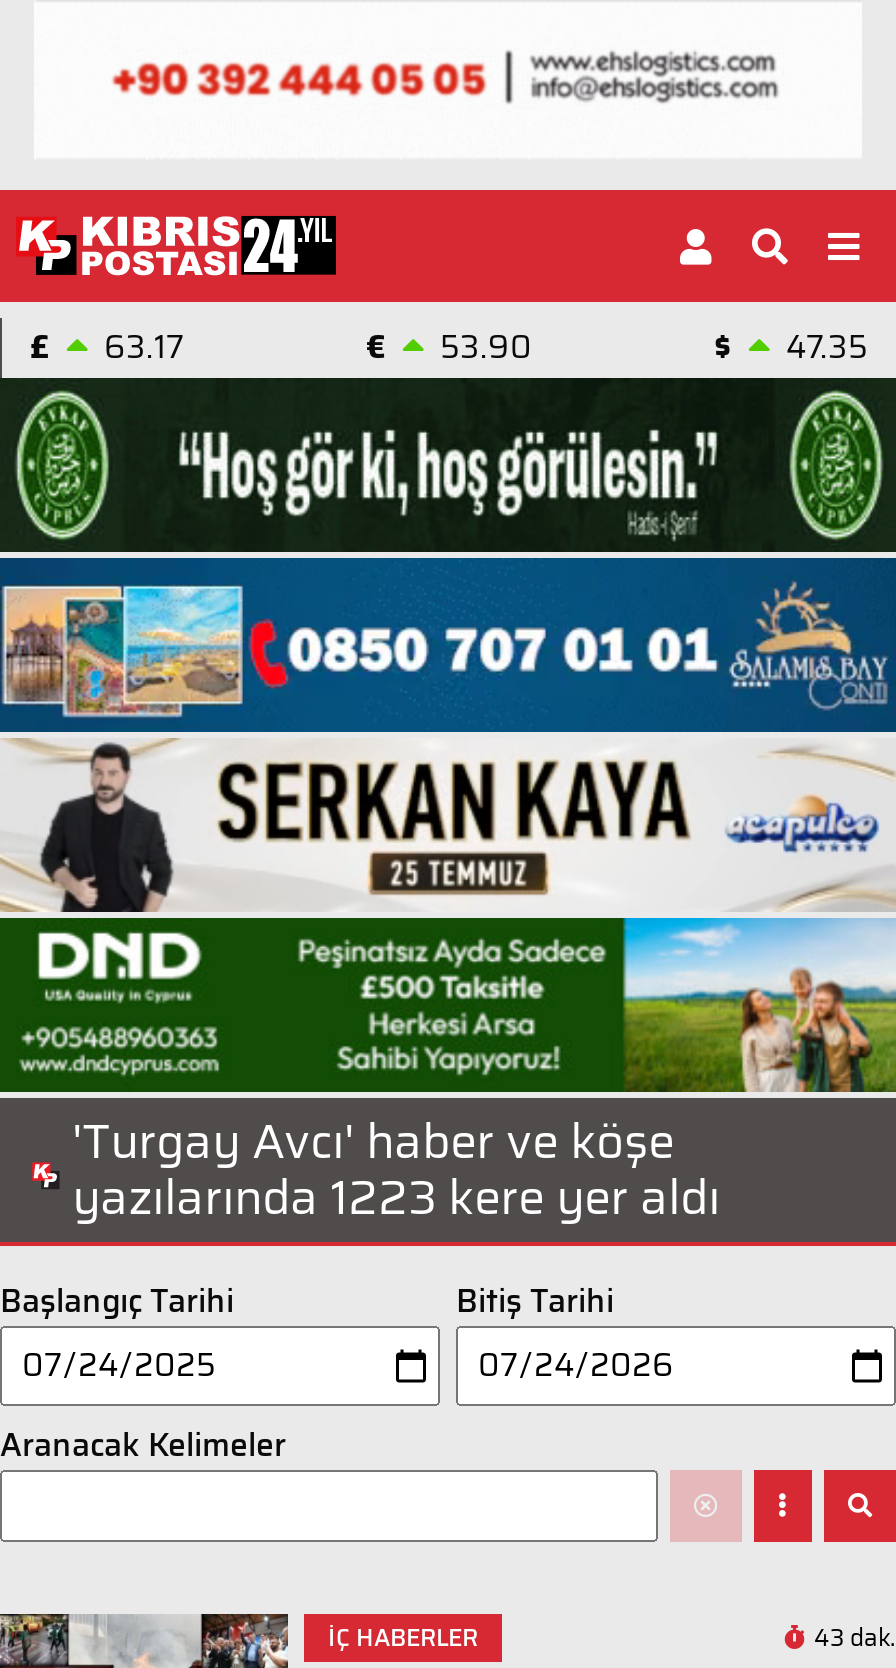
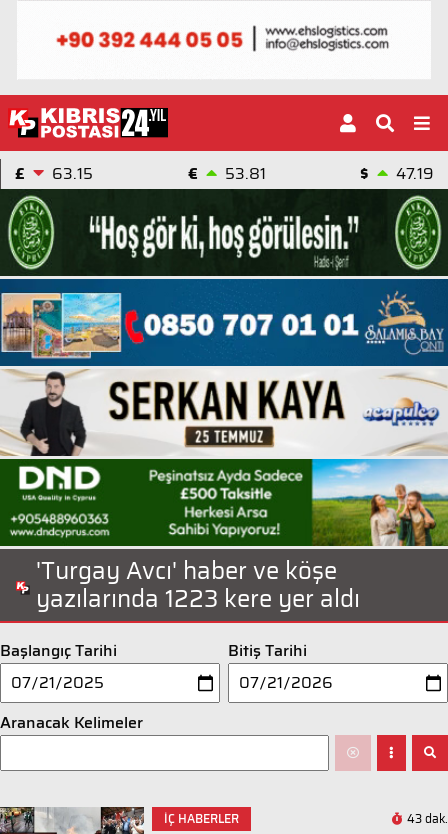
- 63.17
+ 63.15

- 53.90
+ 53.81

- 47.35
+ 47.19
